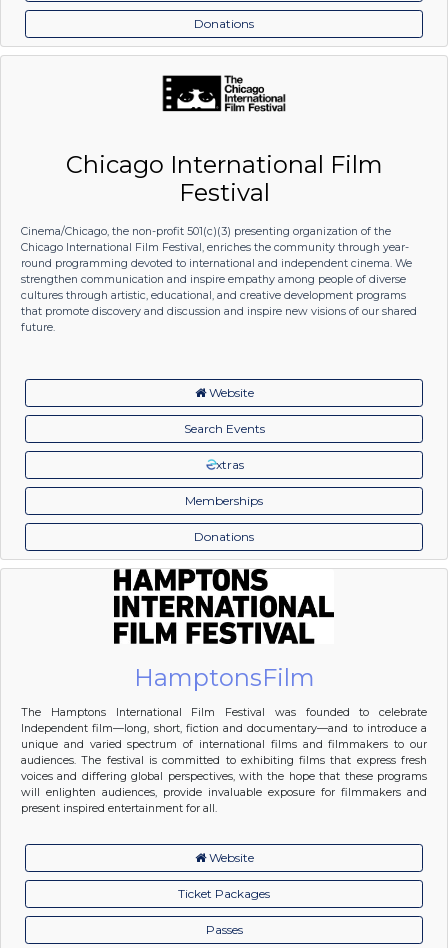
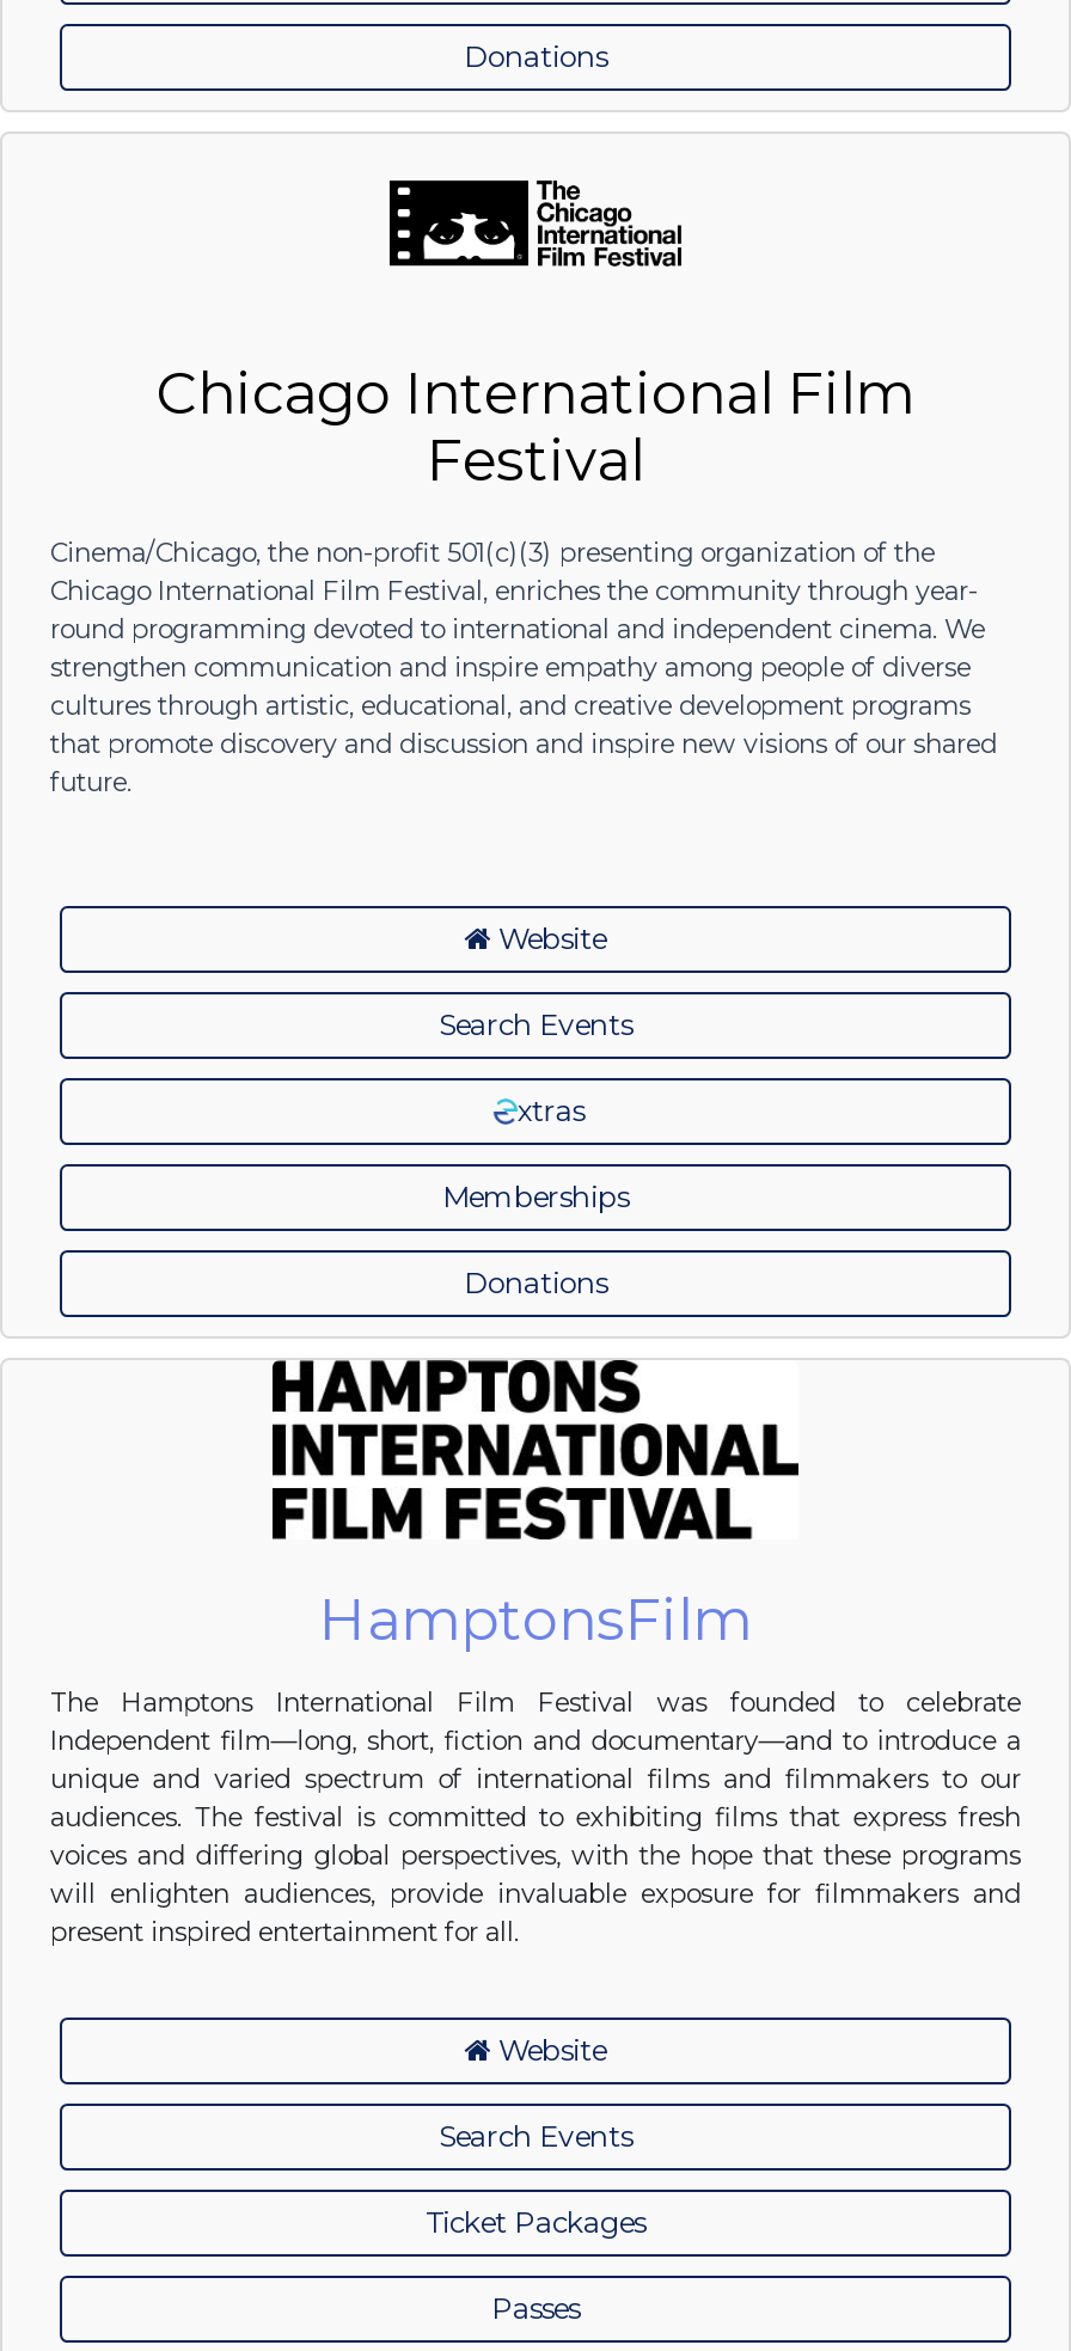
+ Search Events
